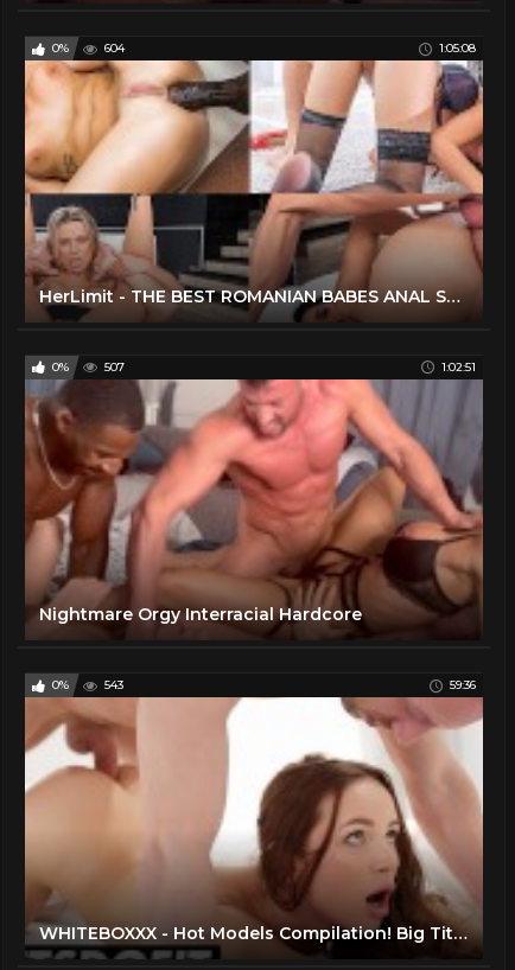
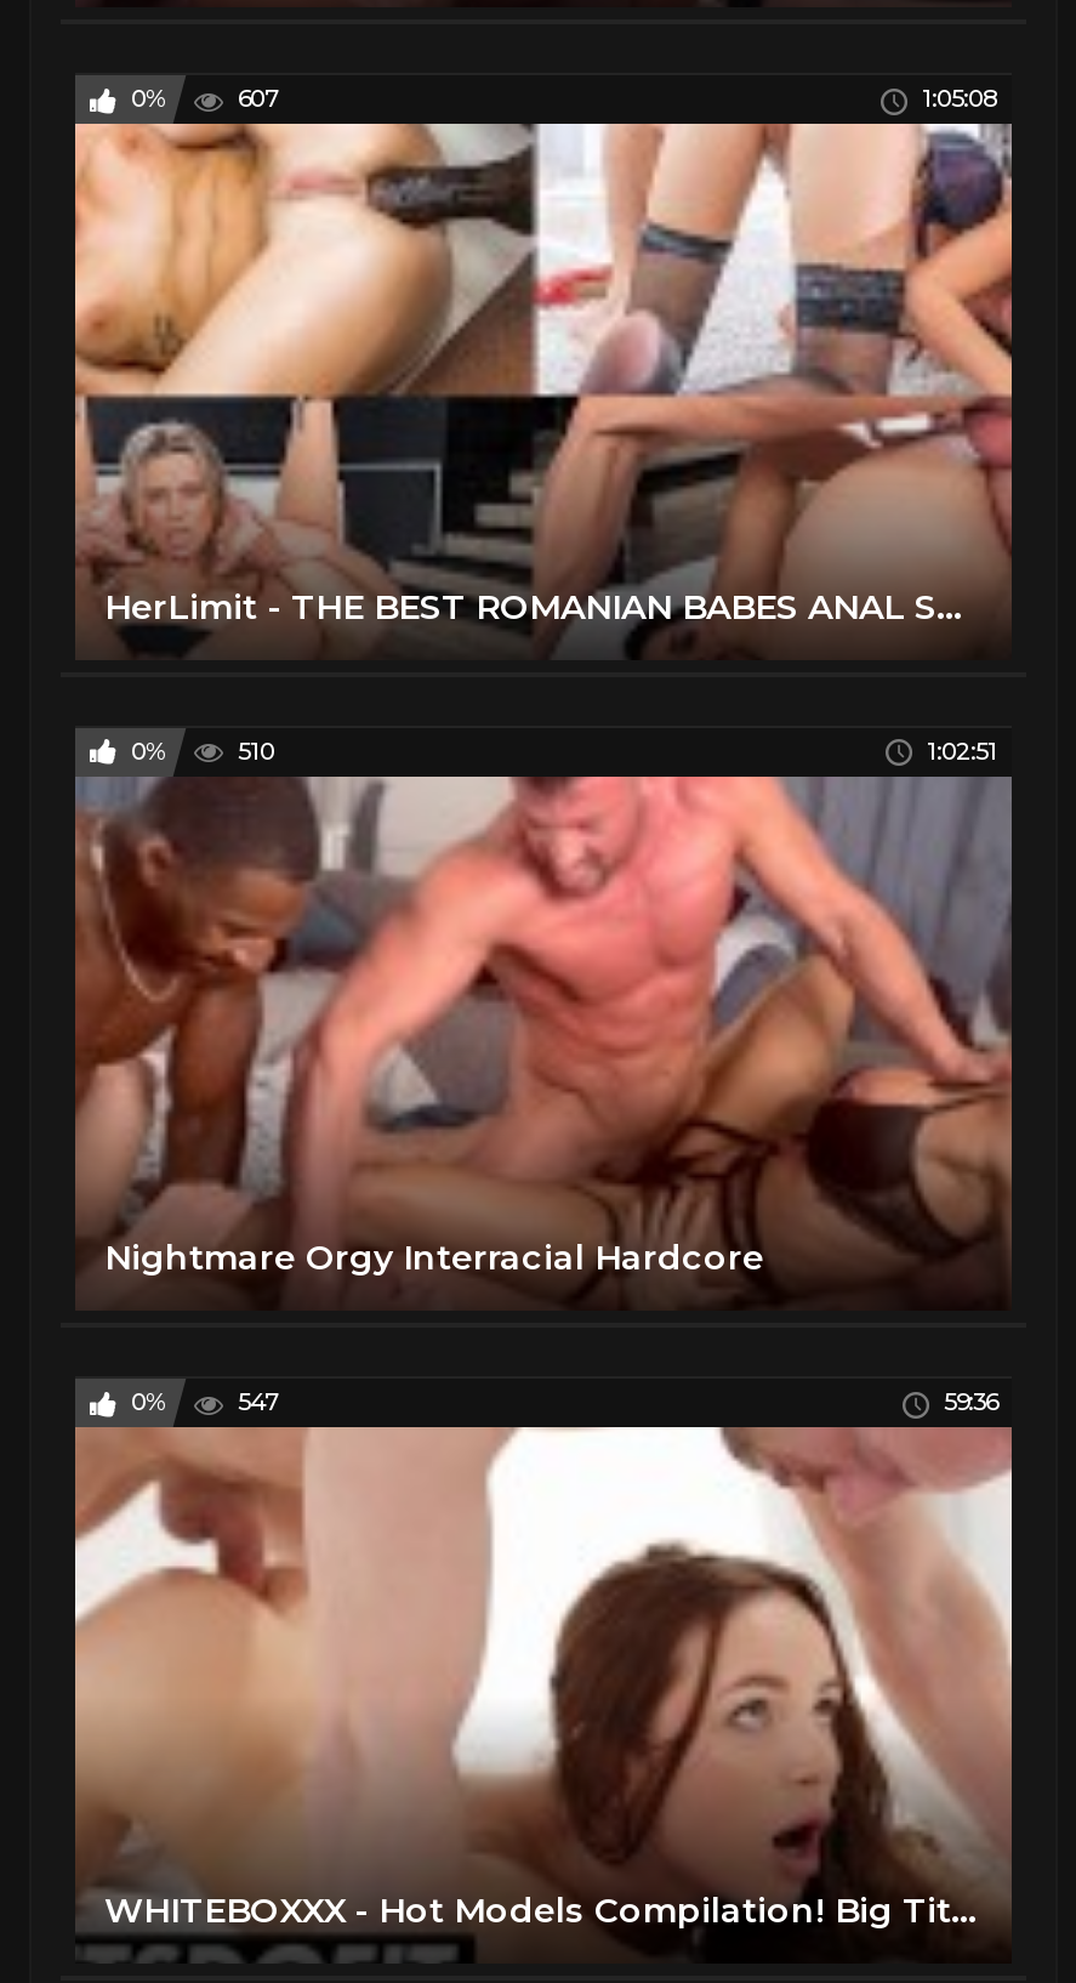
- 604
+ 607

- 507
+ 510

- 543
+ 547
